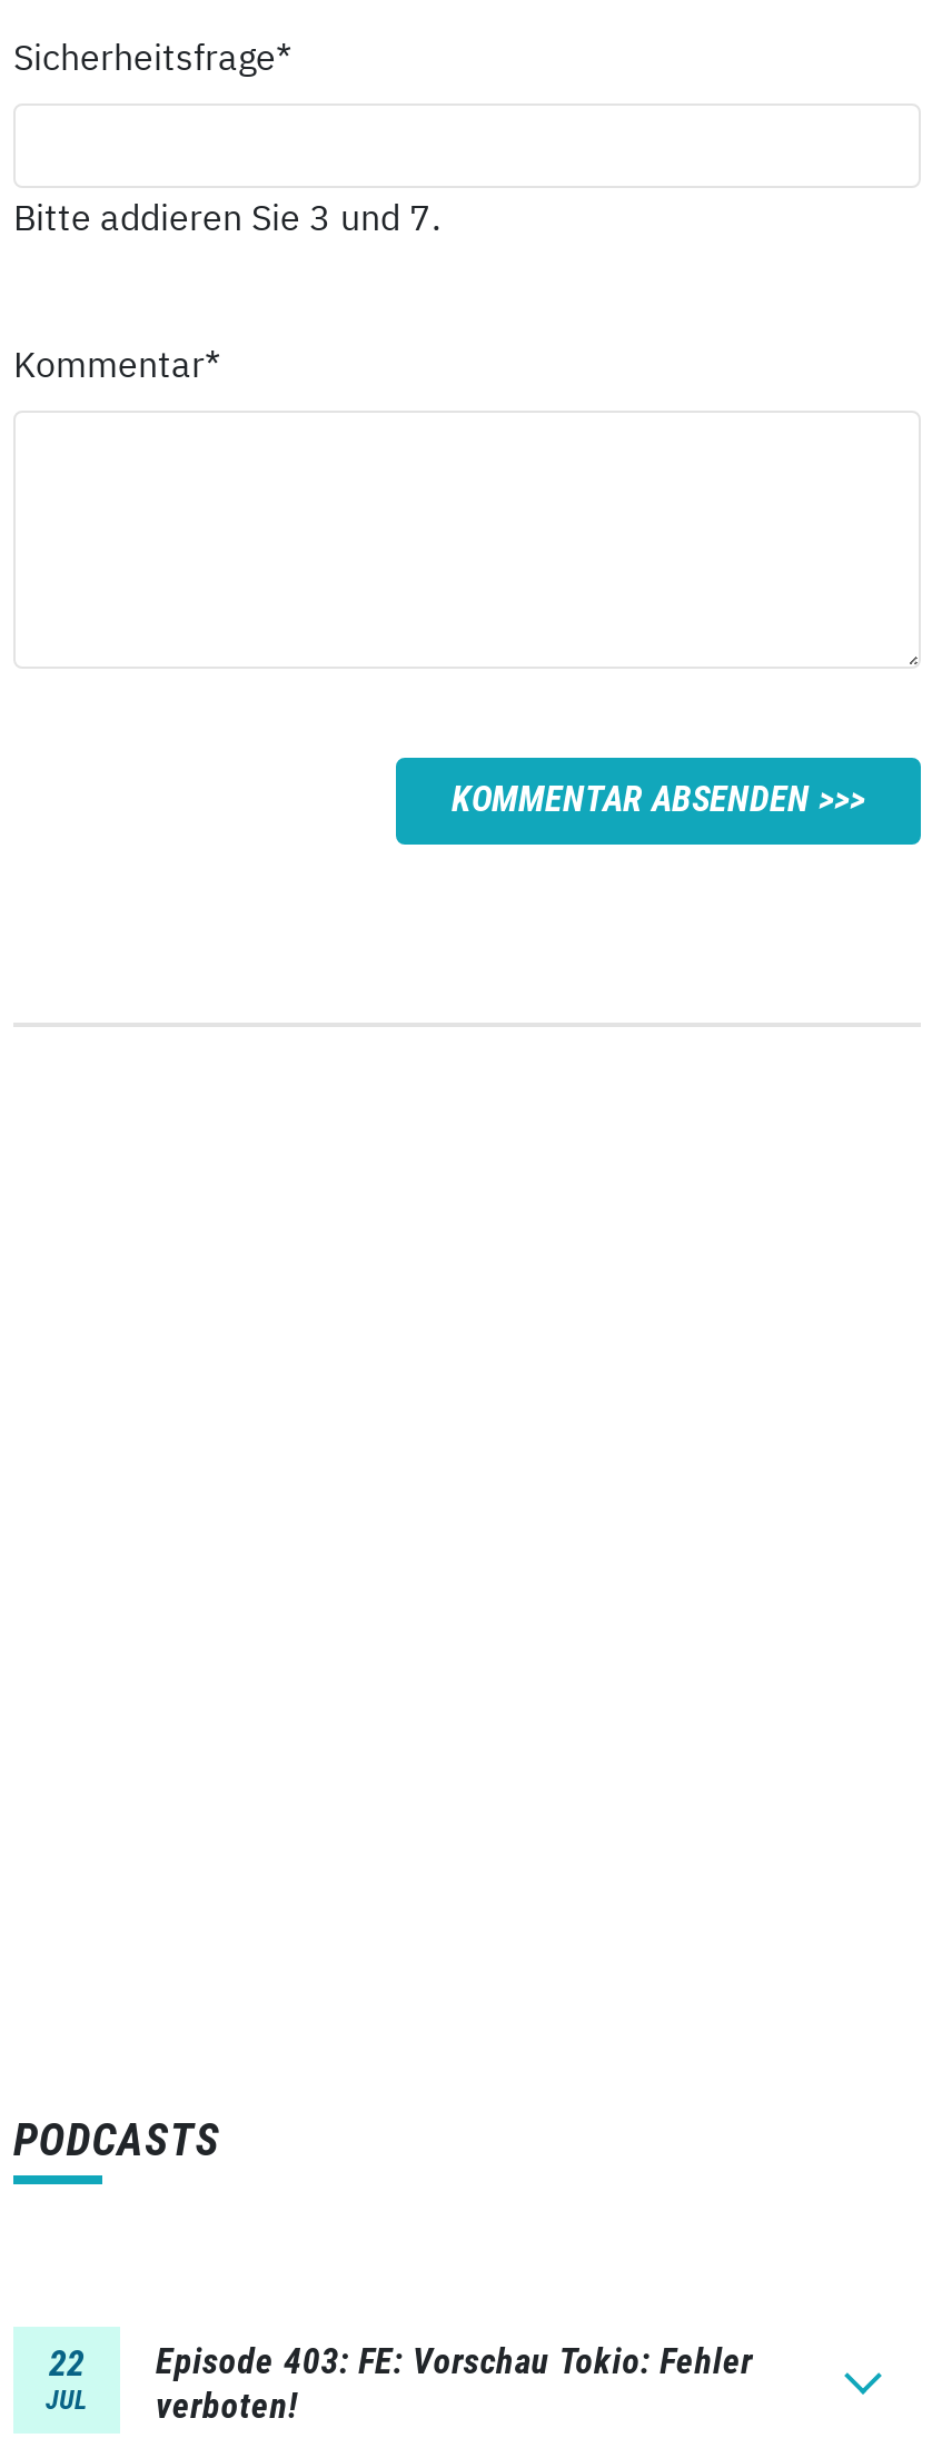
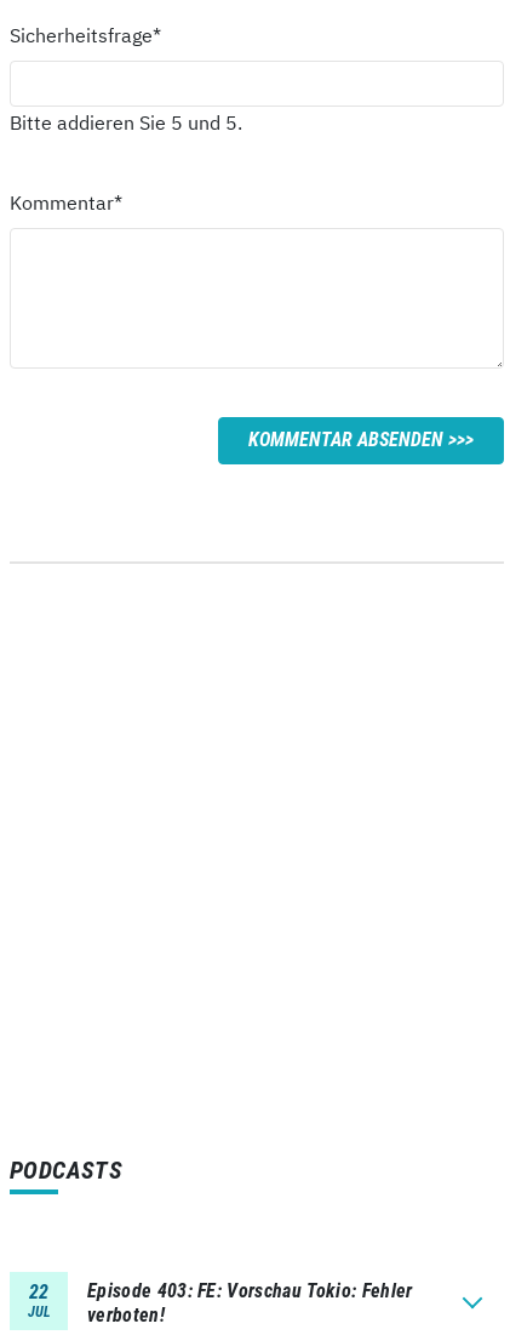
- Bitte addieren Sie 3 und 7.
+ Bitte addieren Sie 5 und 5.
